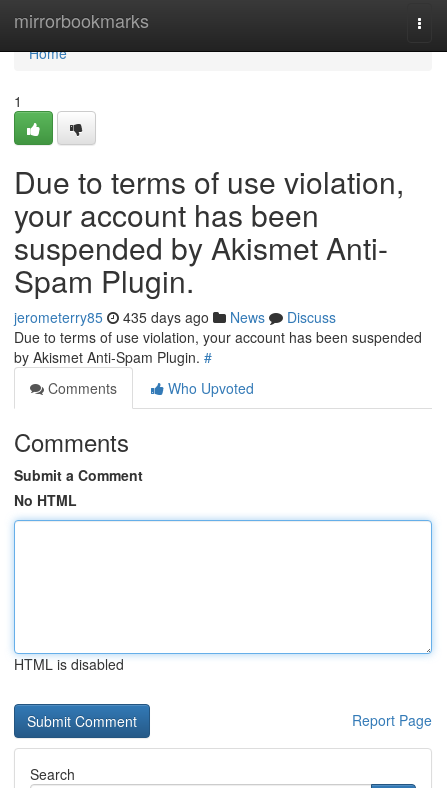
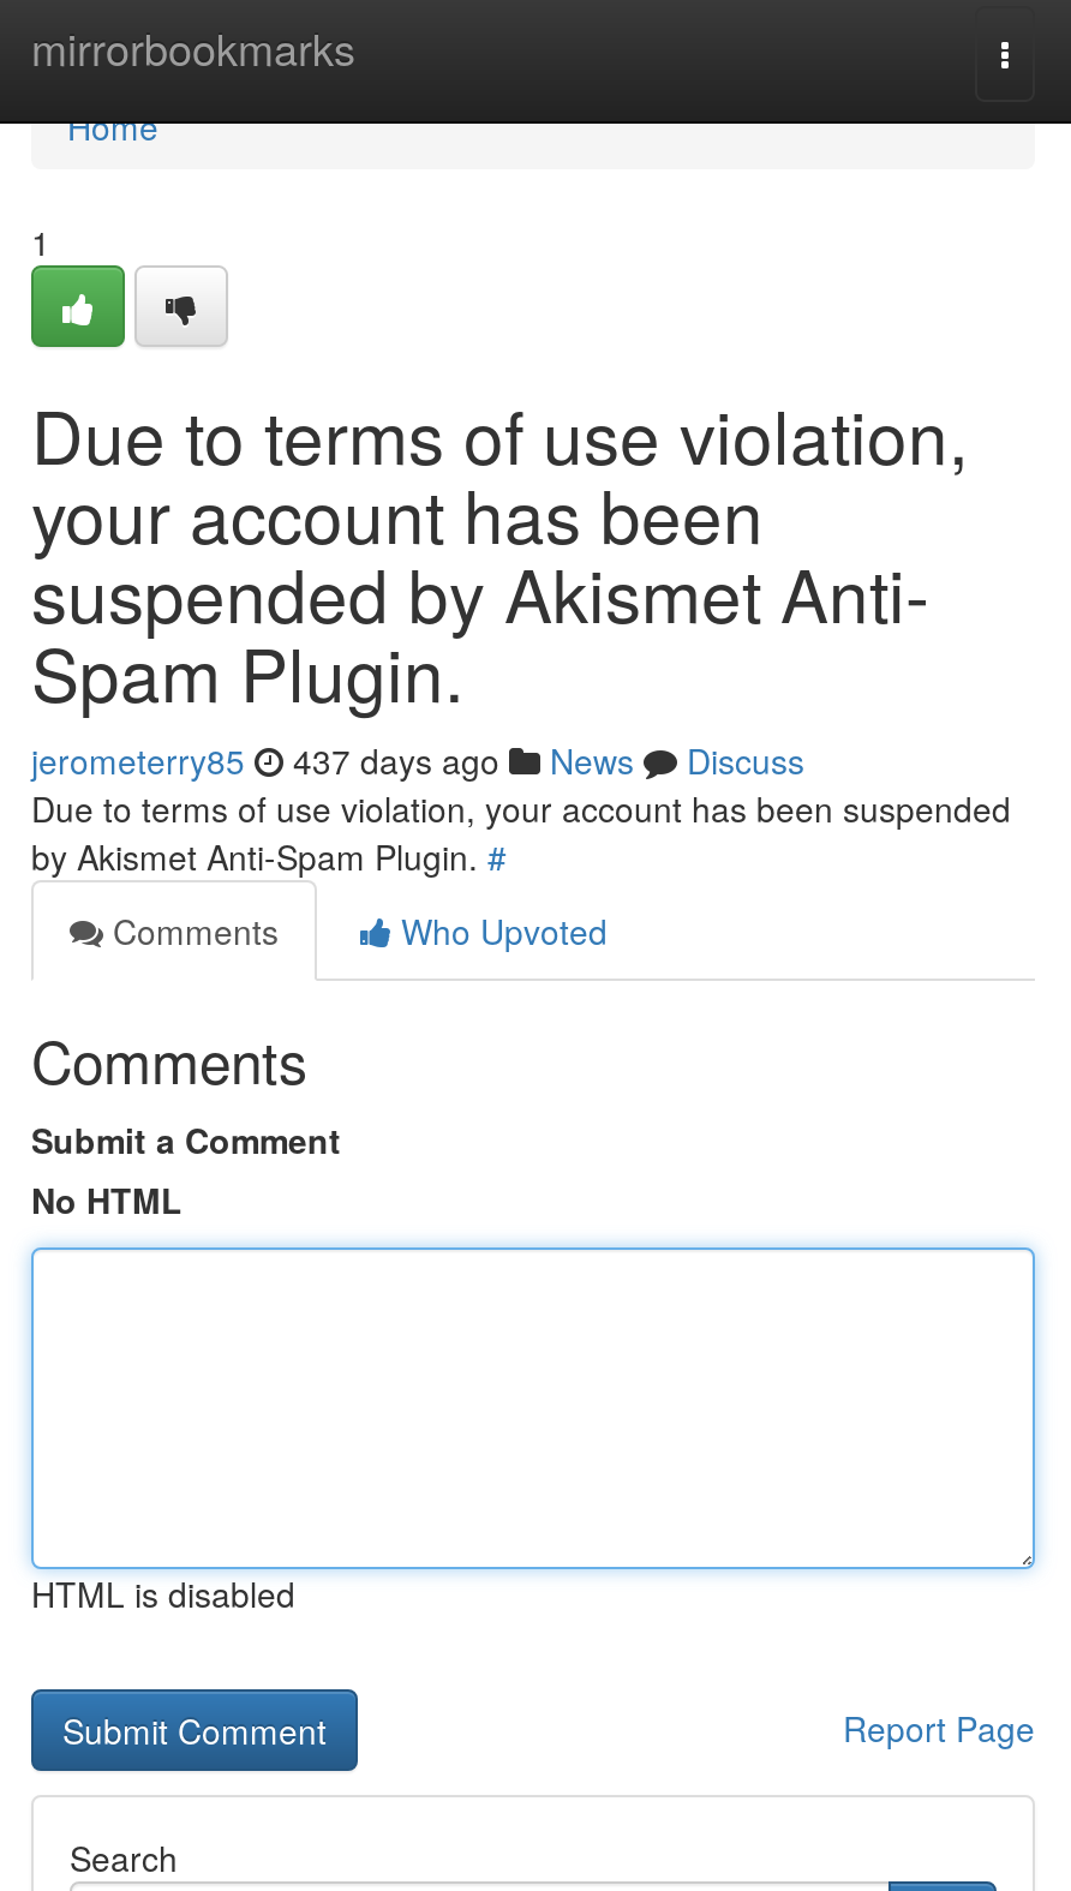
- jerometerry85 435 days ago News Discuss
+ jerometerry85 437 days ago News Discuss
